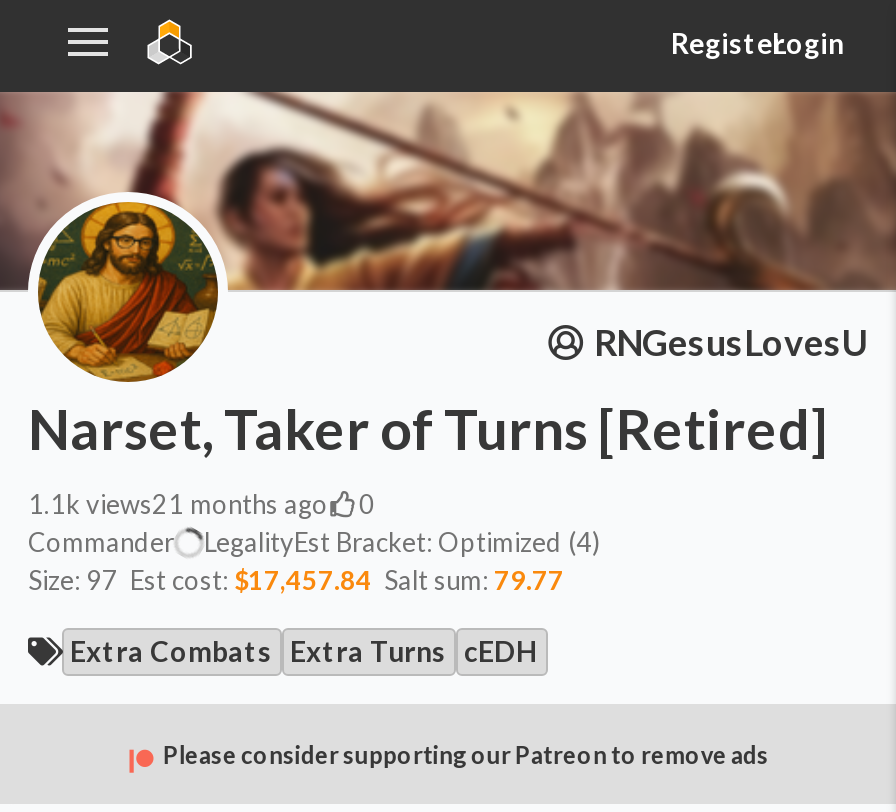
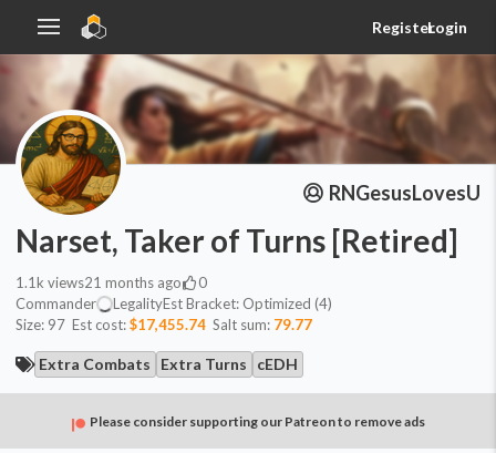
- Size: 97 Est cost: $17,457.84 Salt sum: 79.77
+ Size: 97 Est cost: $17,455.74 Salt sum: 79.77
